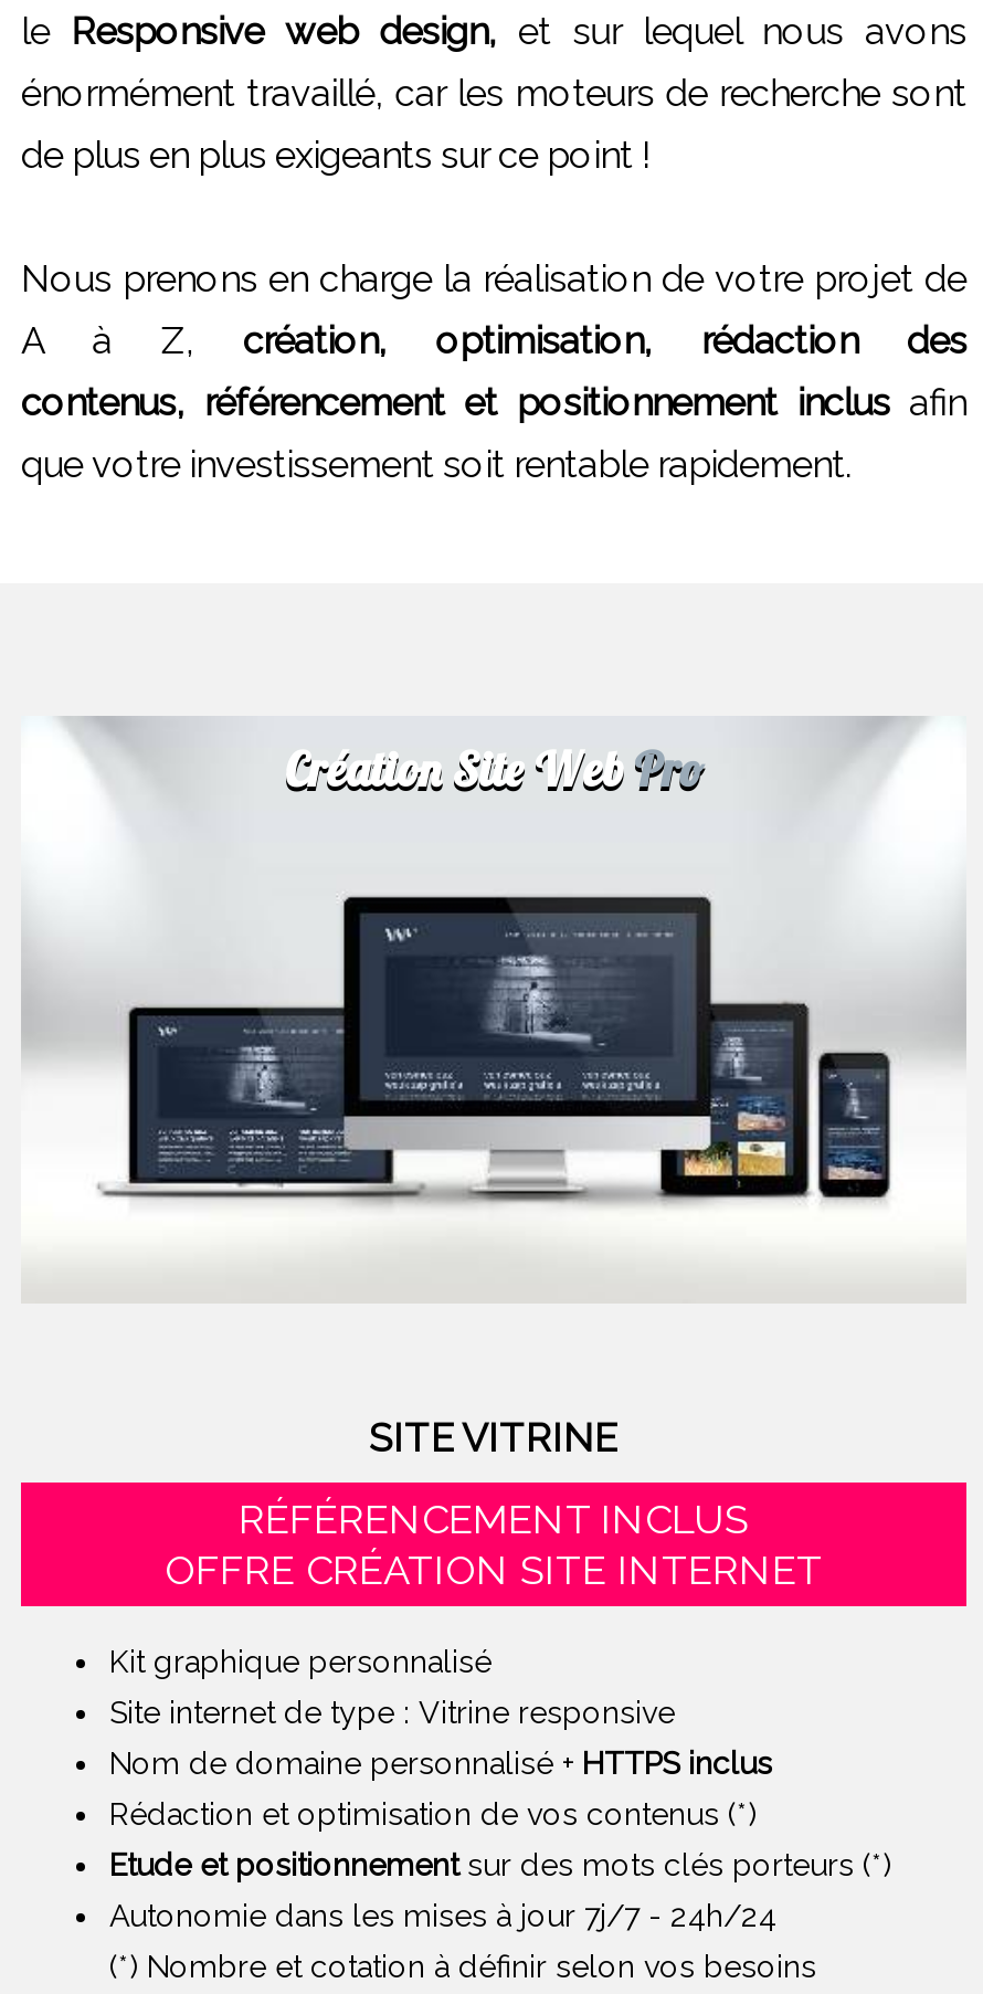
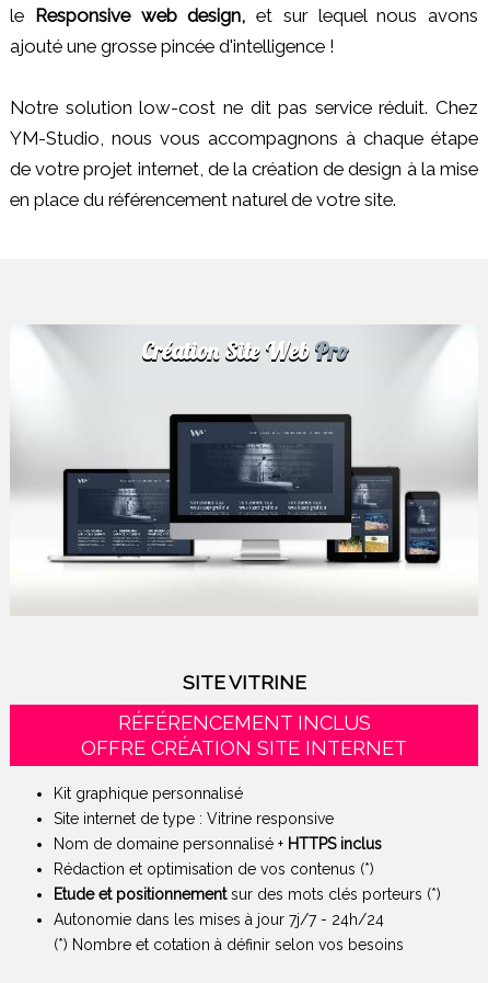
- énormément travaillé, car les moteurs de recherche sont
- de plus en plus exigeants sur ce point !
+ ajouté une grosse pincée d'intelligence !

- Nous prenons en charge la réalisation de votre projet de
- A à Z, création, optimisation, rédaction des
- contenus, référencement et positionnement inclus afin
- que votre investissement soit rentable rapidement.
+ Notre solution low-cost ne dit pas service réduit. Chez
+ YM-Studio, nous vous accompagnons à chaque étape
+ de votre projet internet, de la création de design à la mise
+ en place du référencement naturel de votre site.
